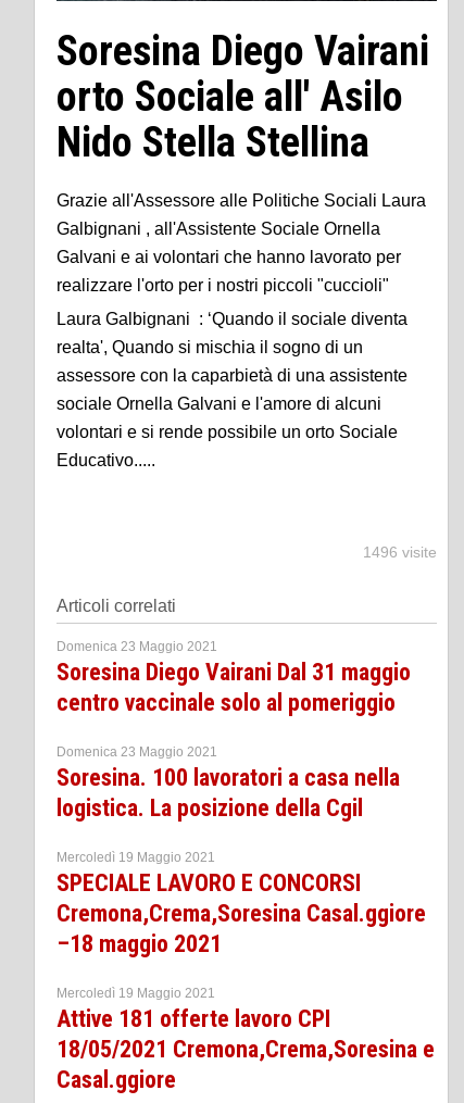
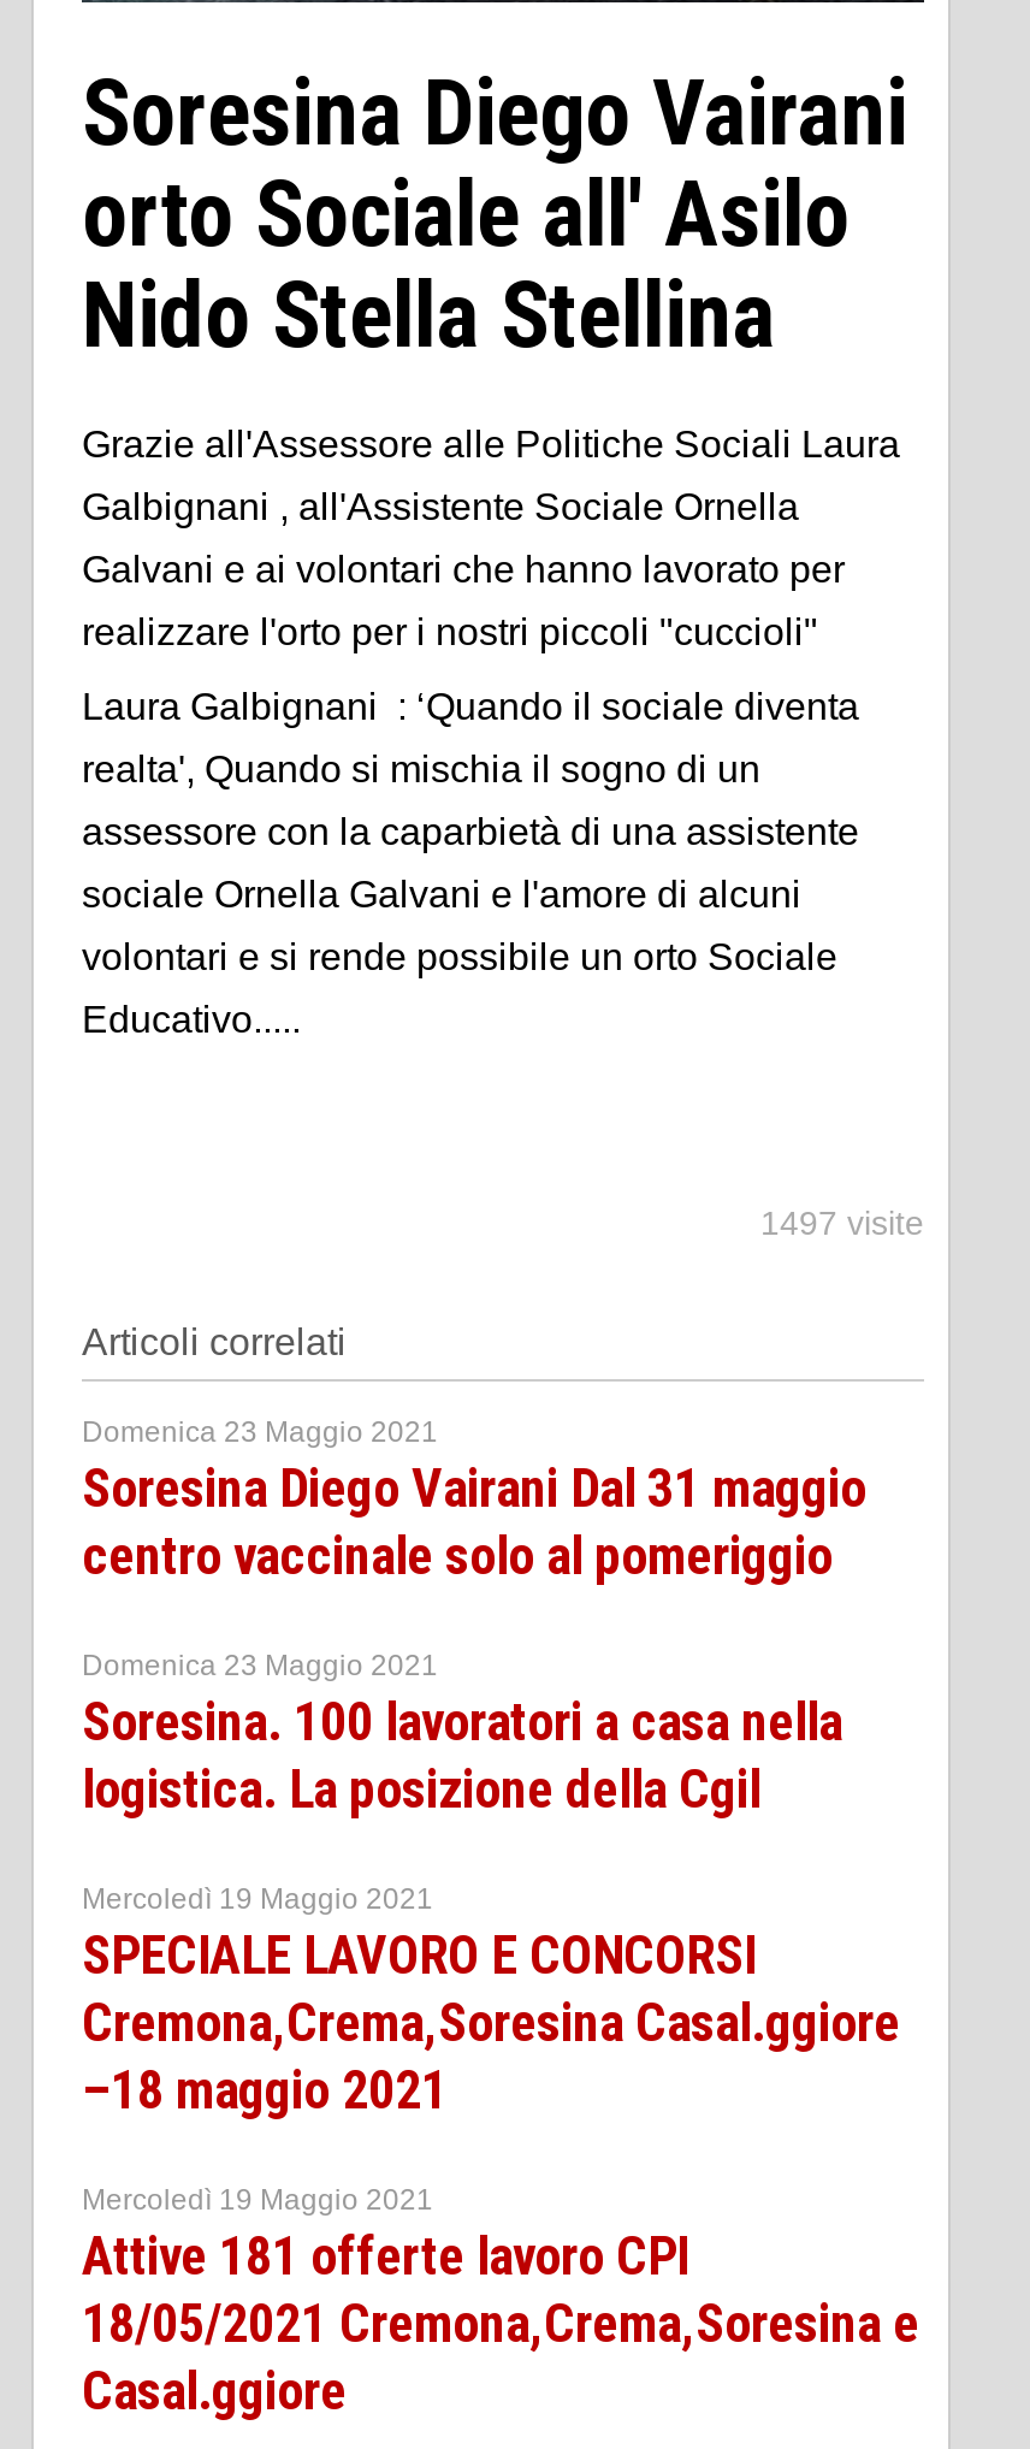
- 1496 visite
+ 1497 visite
